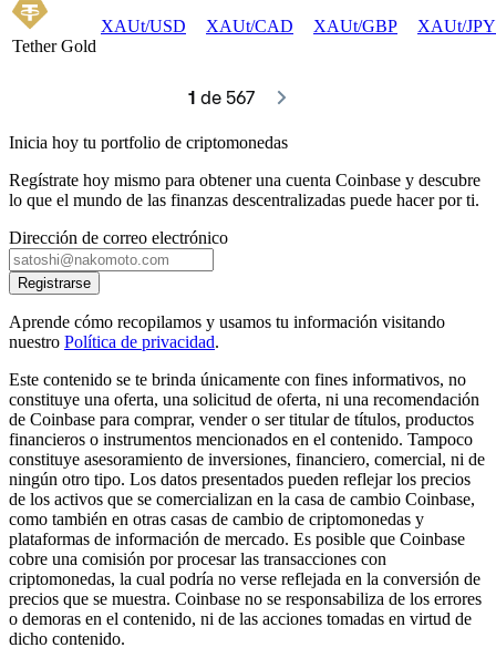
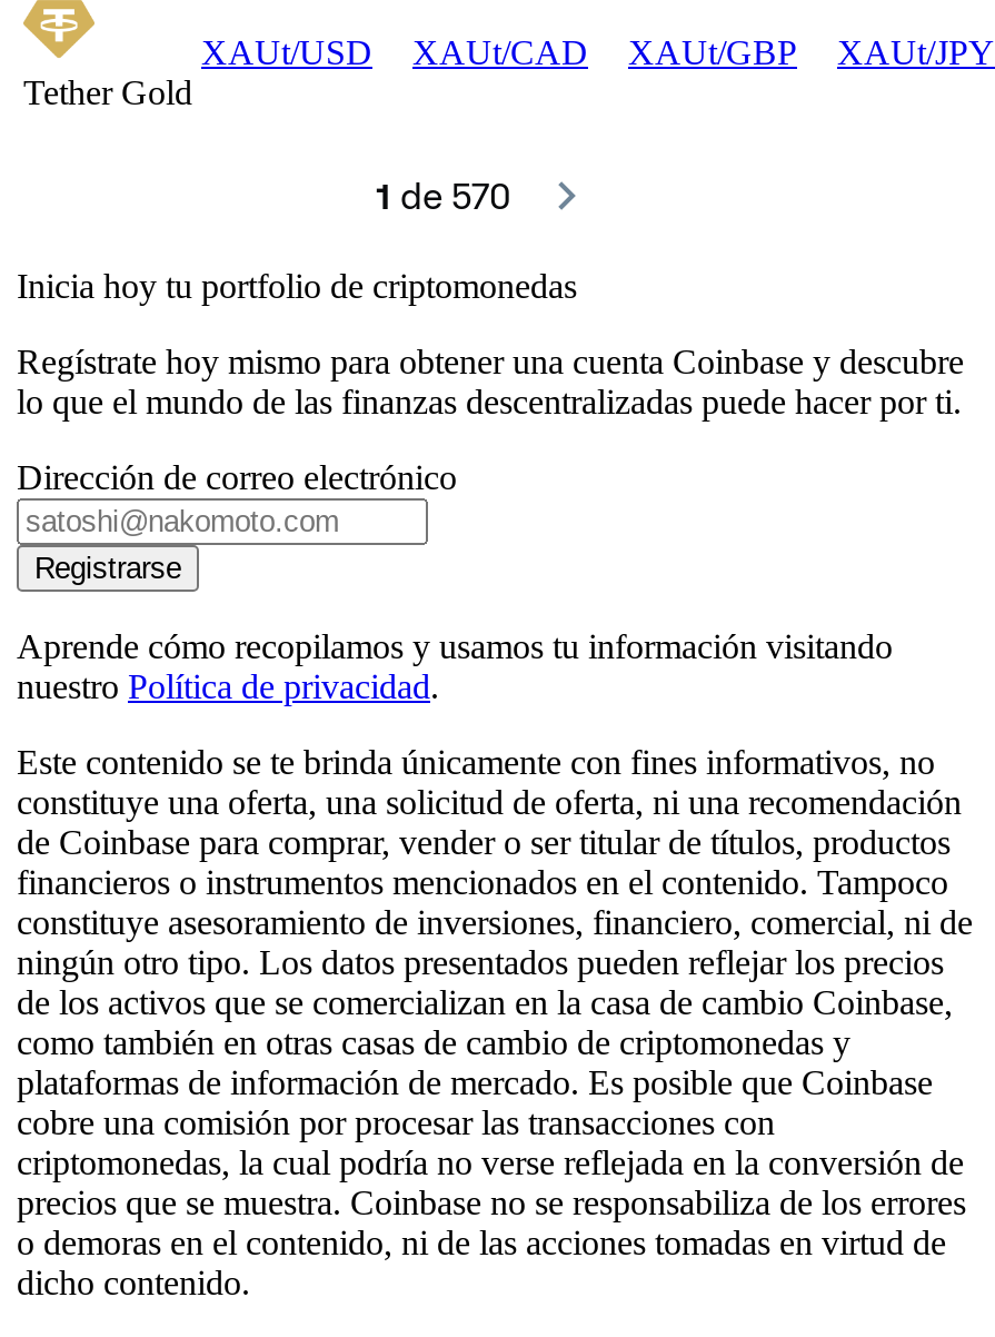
- 1 de 567
+ 1 de 570
